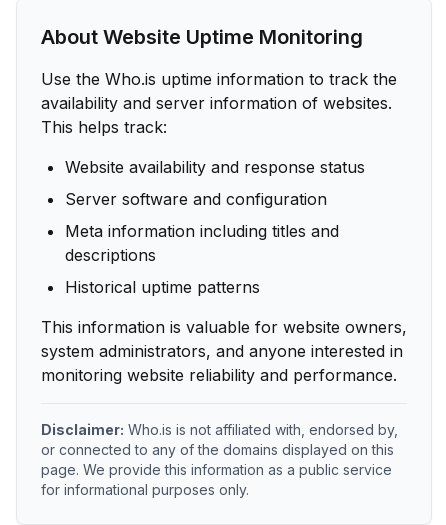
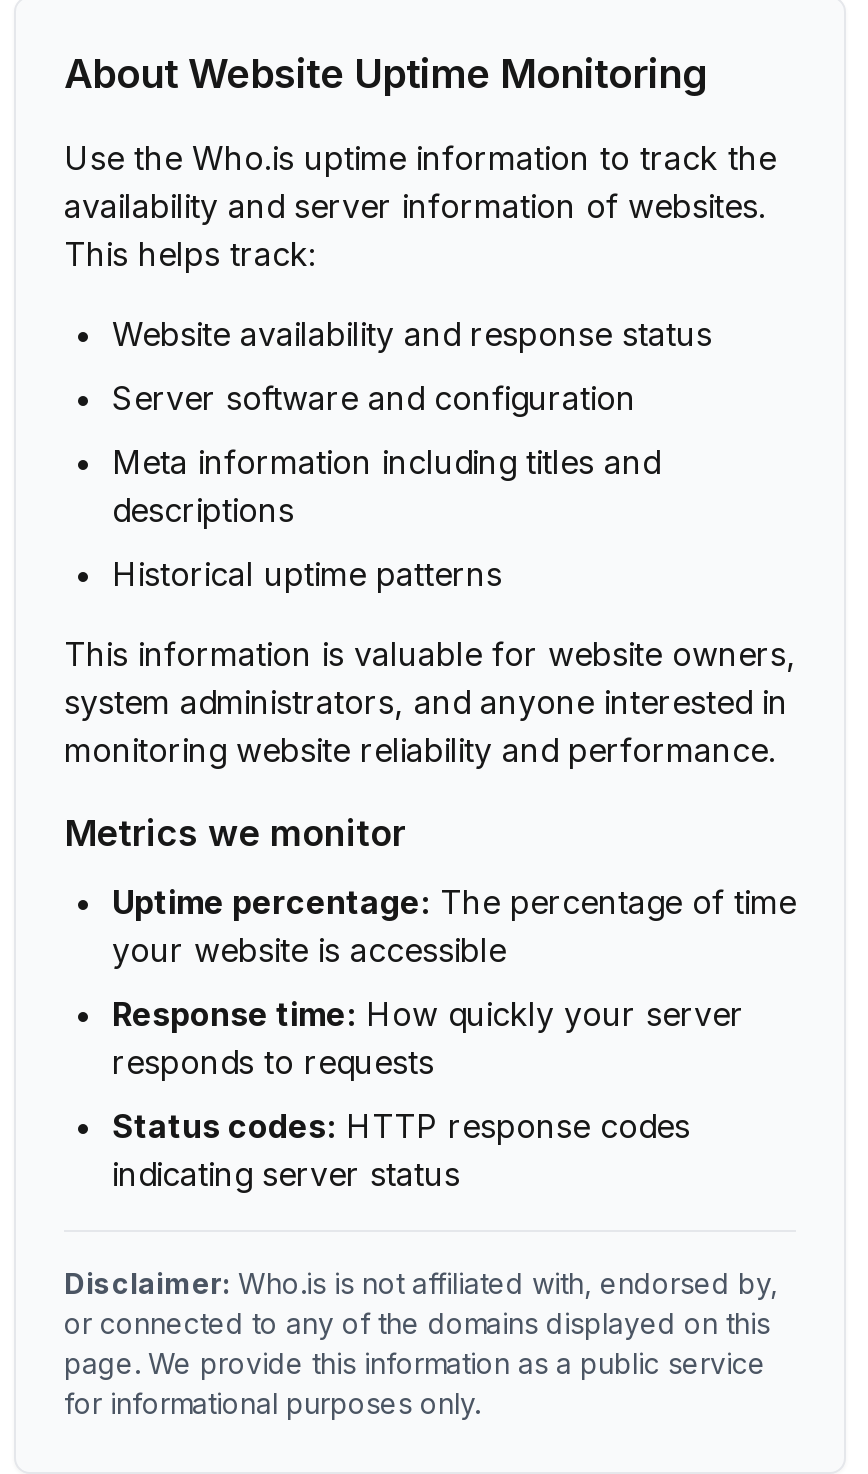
+ Metrics we monitor
+ Uptime percentage: The percentage of time
+ your website is accessible
+ Response time: How quickly your server
+ responds to requests
+ Status codes: HTTP response codes
+ indicating server status
